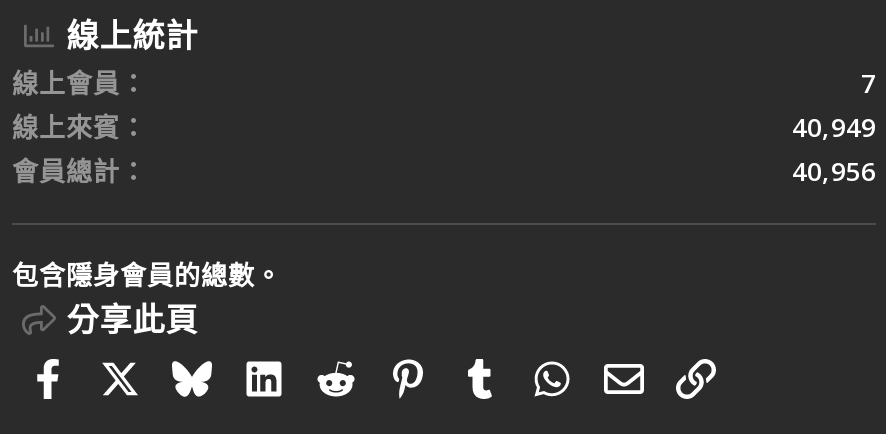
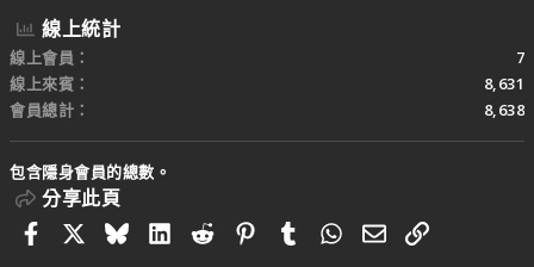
- 40,949
+ 8,631

- 40,956
+ 8,638
